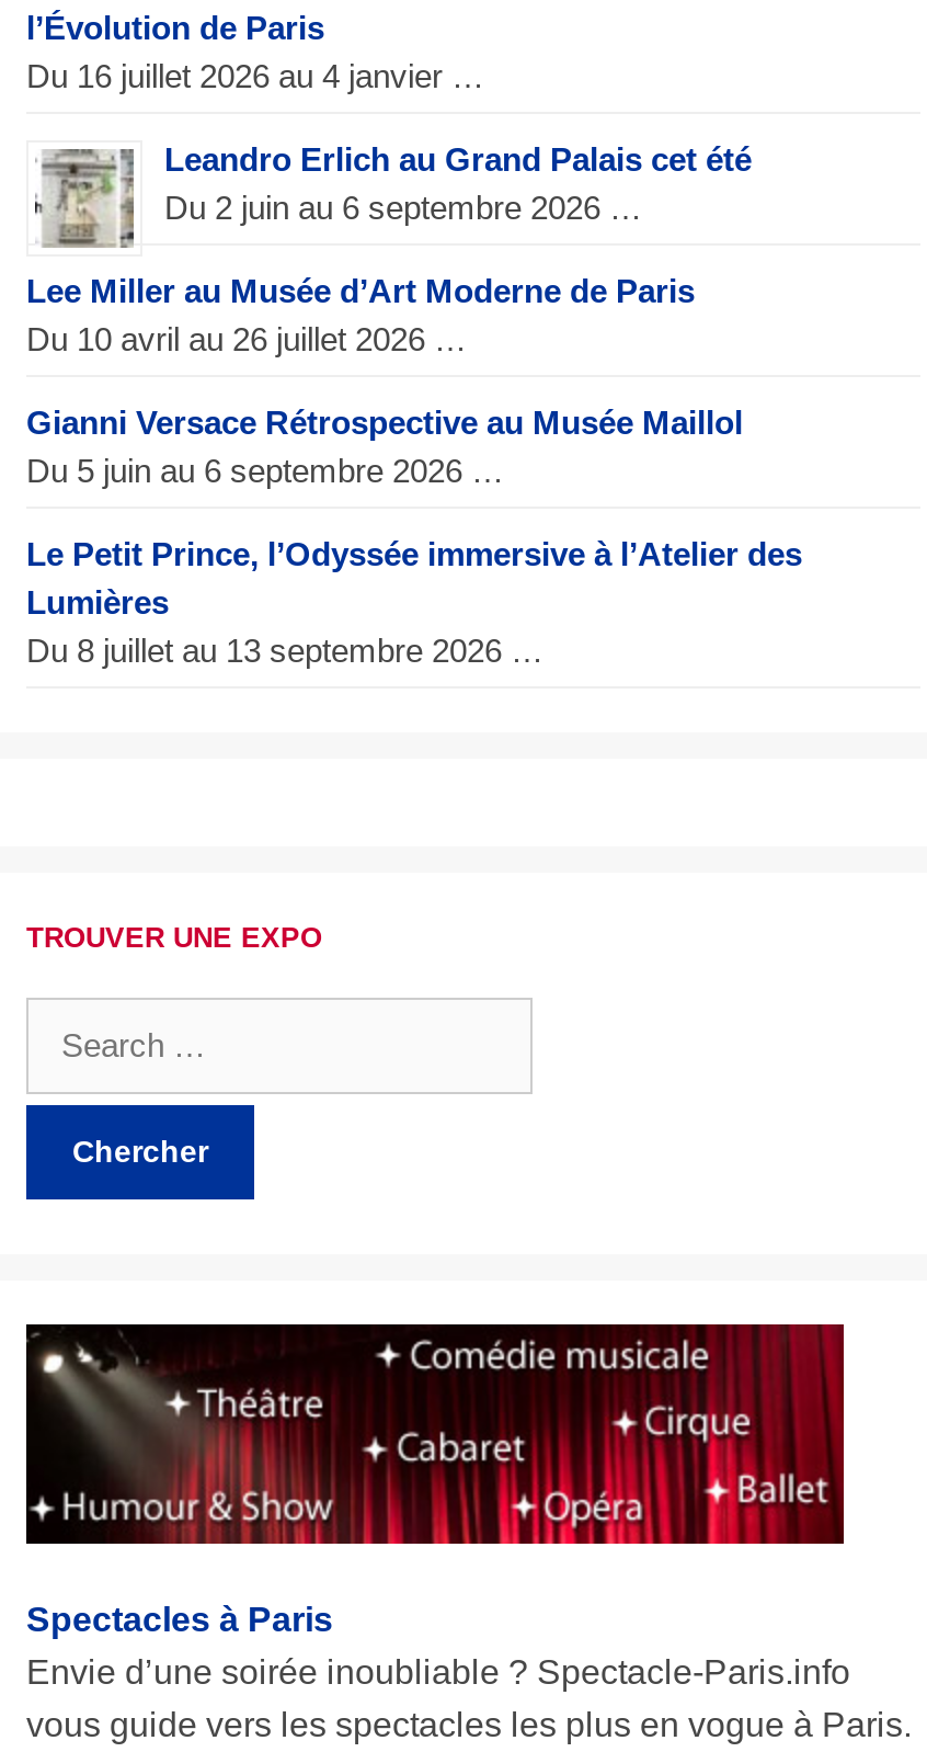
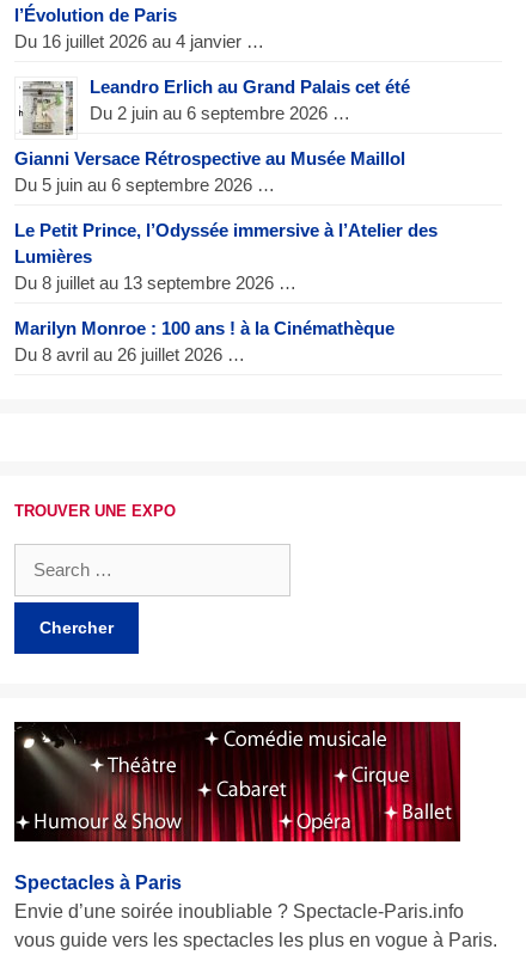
- Lee Miller au Musée d’Art Moderne de Paris
- Du 10 avril au 26 juillet 2026 …

moved up: Gianni Versace Rétrospective au Musée Maillol | Du 5 juin au 6 septembre 2026 … | Le Petit Prince, l’Odyssée immersive à l’Atelier des | Lumières | Du 8 juillet au 13 septembre 2026 …

+ Marilyn Monroe : 100 ans ! à la Cinémathèque
+ Du 8 avril au 26 juillet 2026 …
